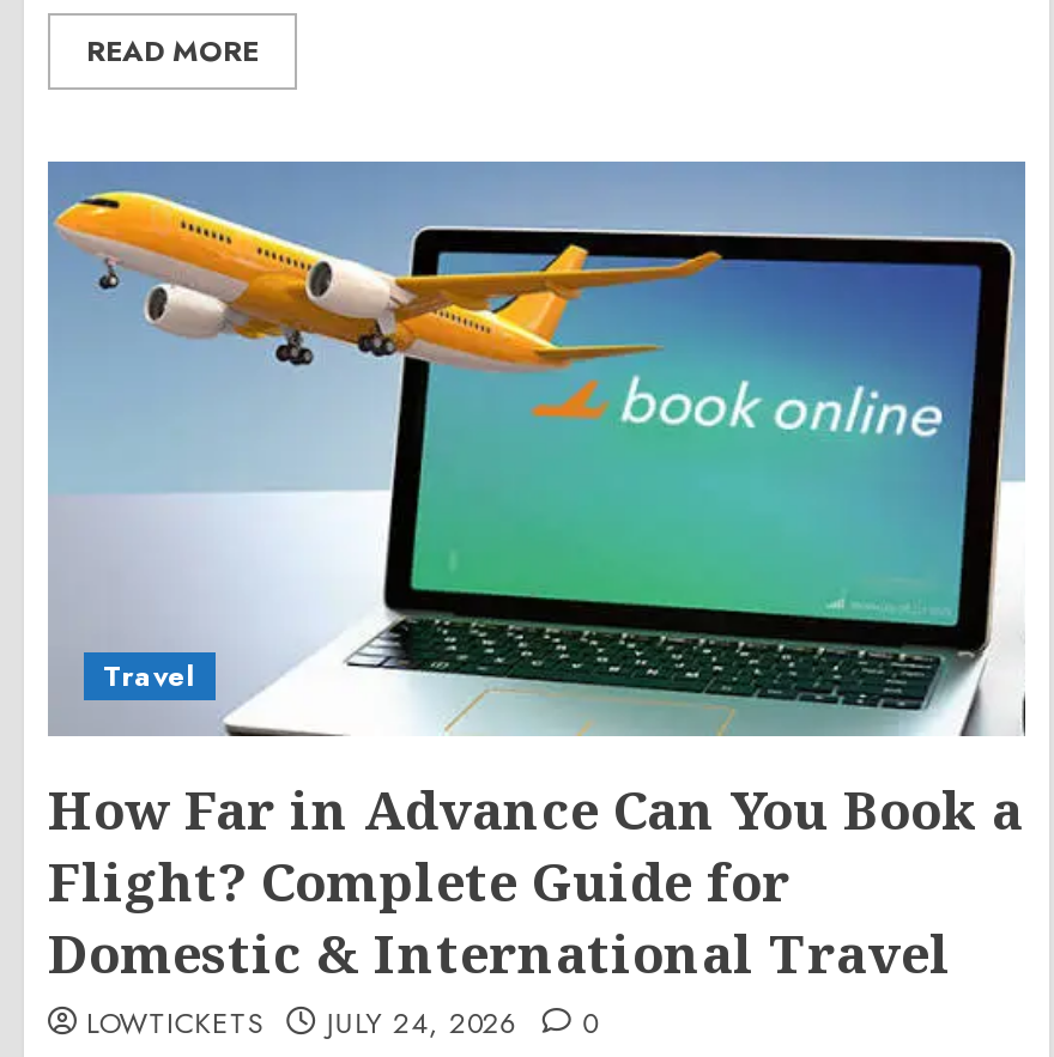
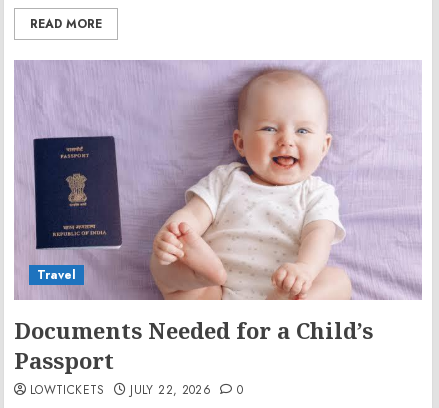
- [image]
- How Far in Advance Can You Book a
- Flight? Complete Guide for
- Domestic & International Travel
+ [image]
+ Documents Needed for a Child’s
+ Passport

- LOWTICKETS JULY 24, 2026 0
+ LOWTICKETS JULY 22, 2026 0
